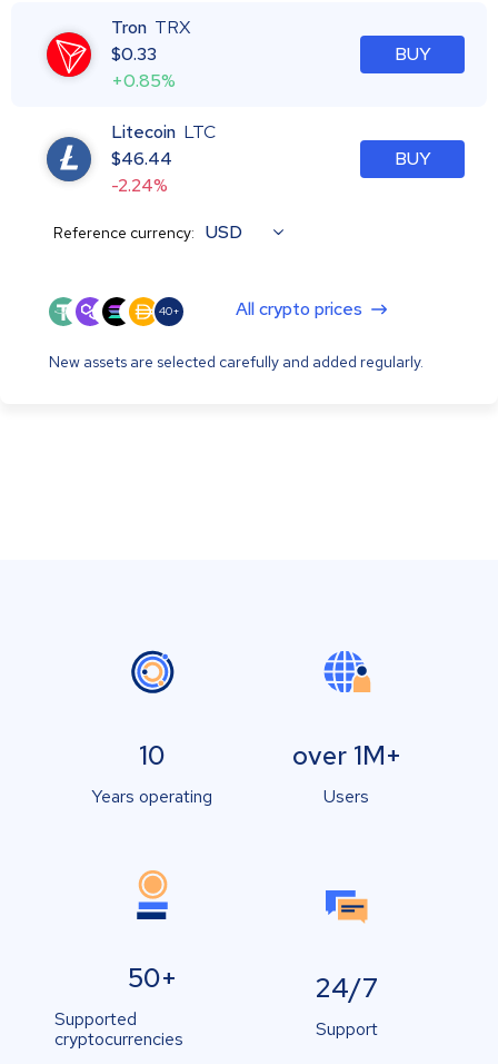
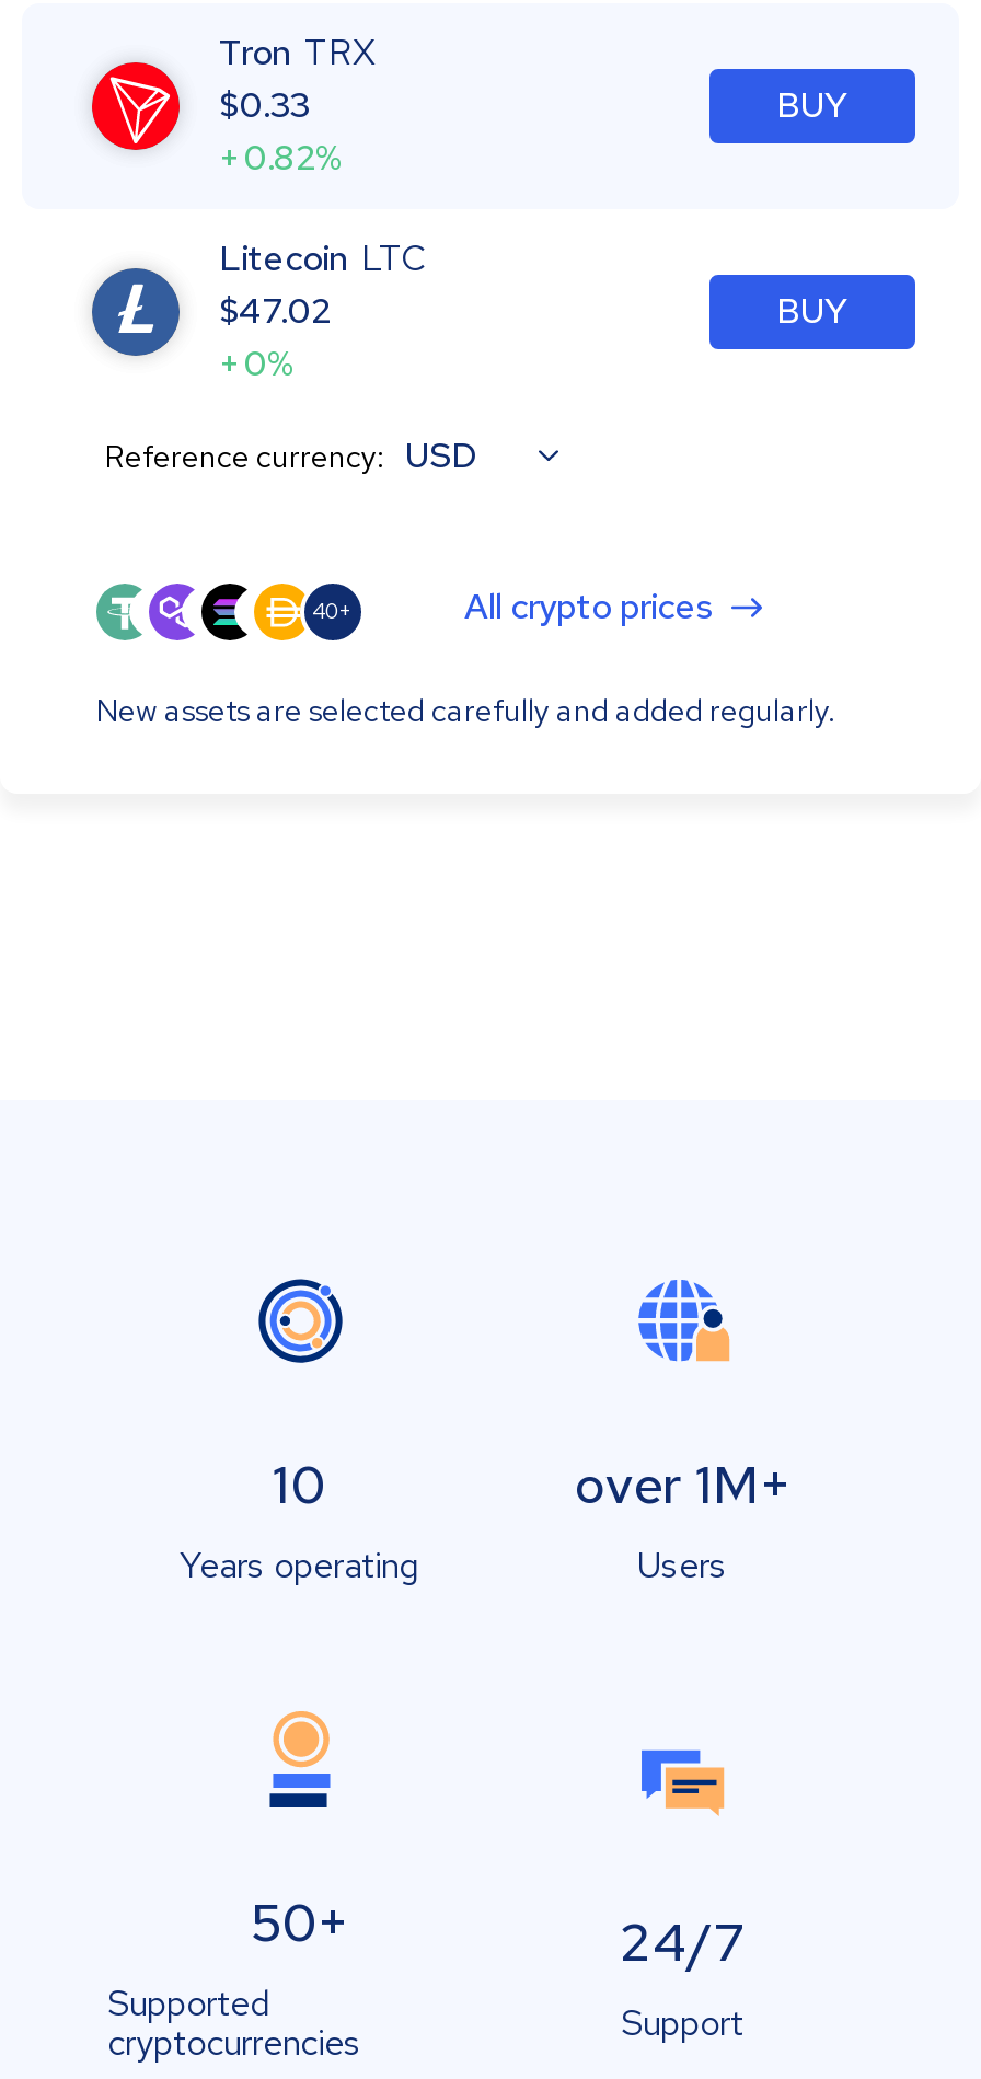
- +0.85%
+ +0.82%

- $46.44
+ $47.02

- -2.24%
+ +0%
